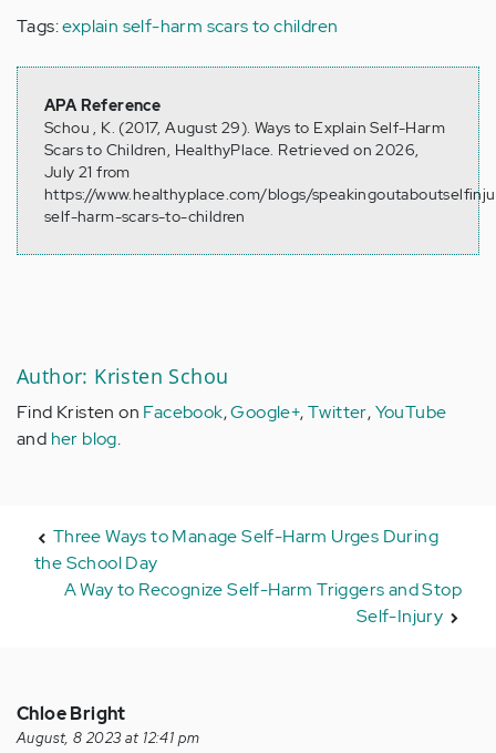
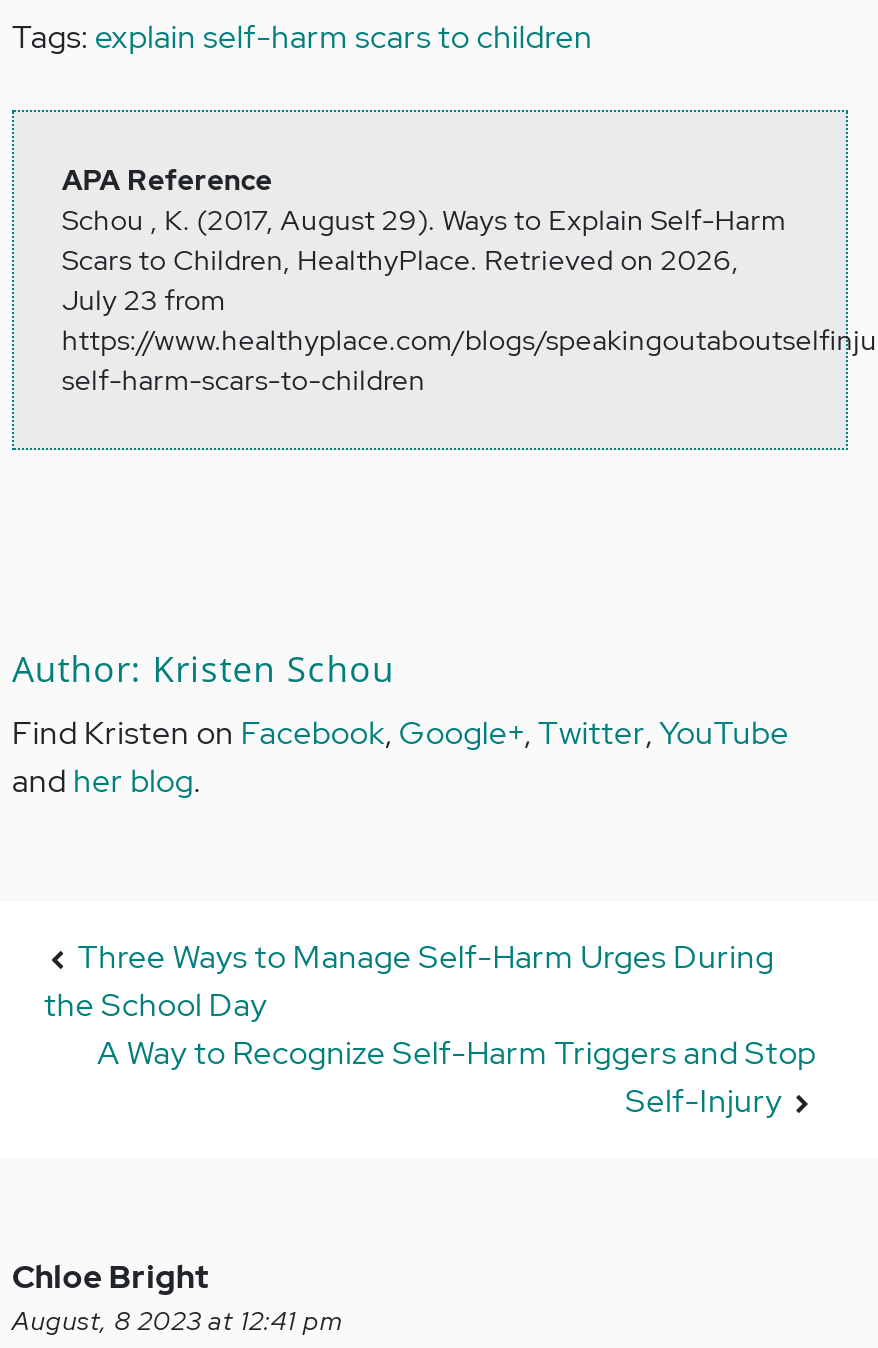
- July 21 from
+ July 23 from
